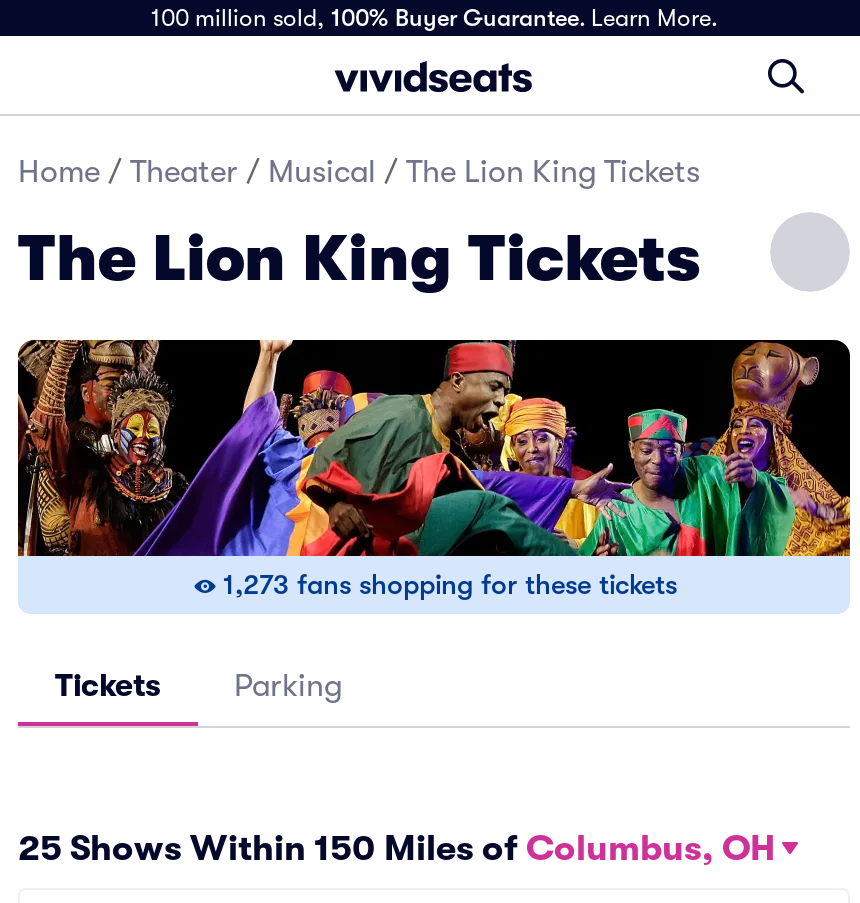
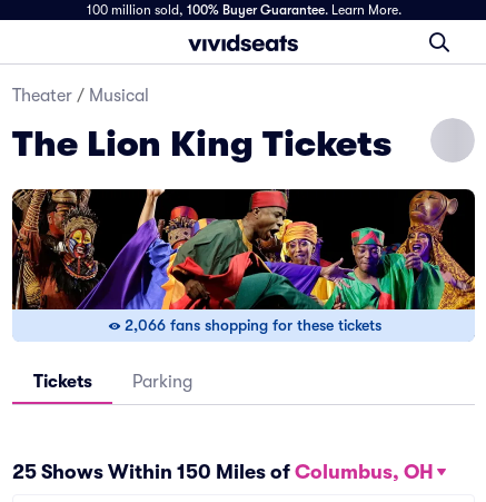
- Home / Theater / Musical / The Lion King Tickets
+ Theater / Musical

- 1,273 fans shopping for these tickets
+ 2,066 fans shopping for these tickets
